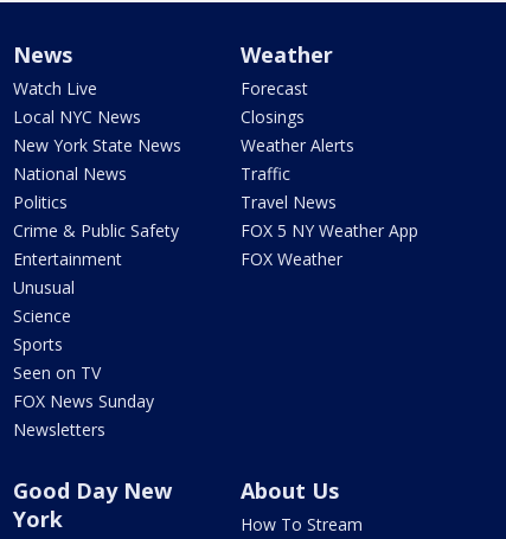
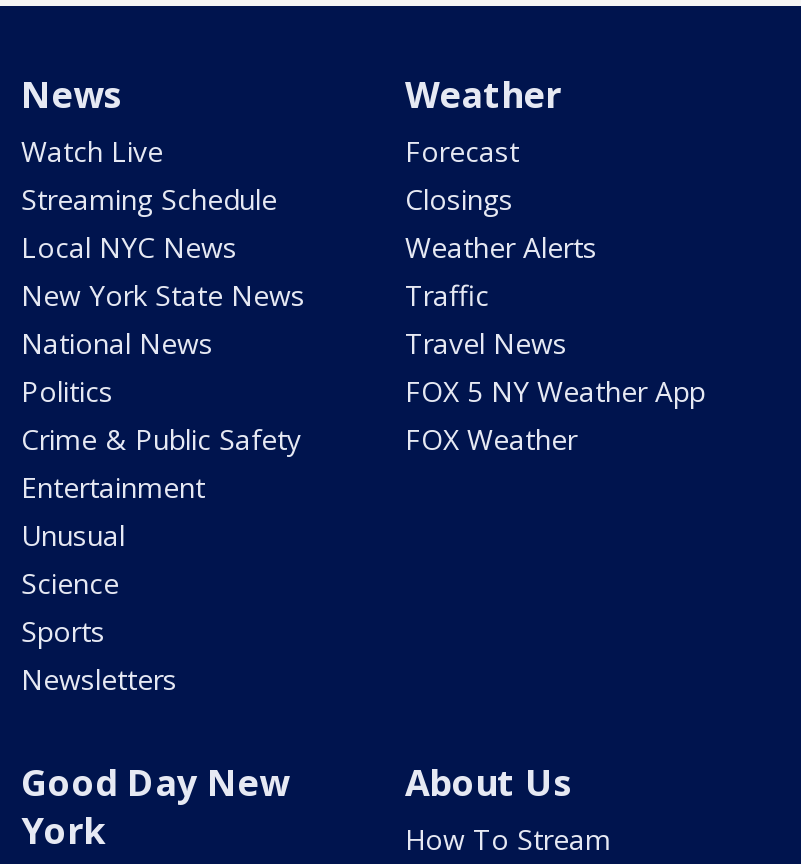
moved down: Local NYC News | New York State News | National News | ... | Science | Sports

+ Streaming Schedule

- Seen on TV
- FOX News Sunday
